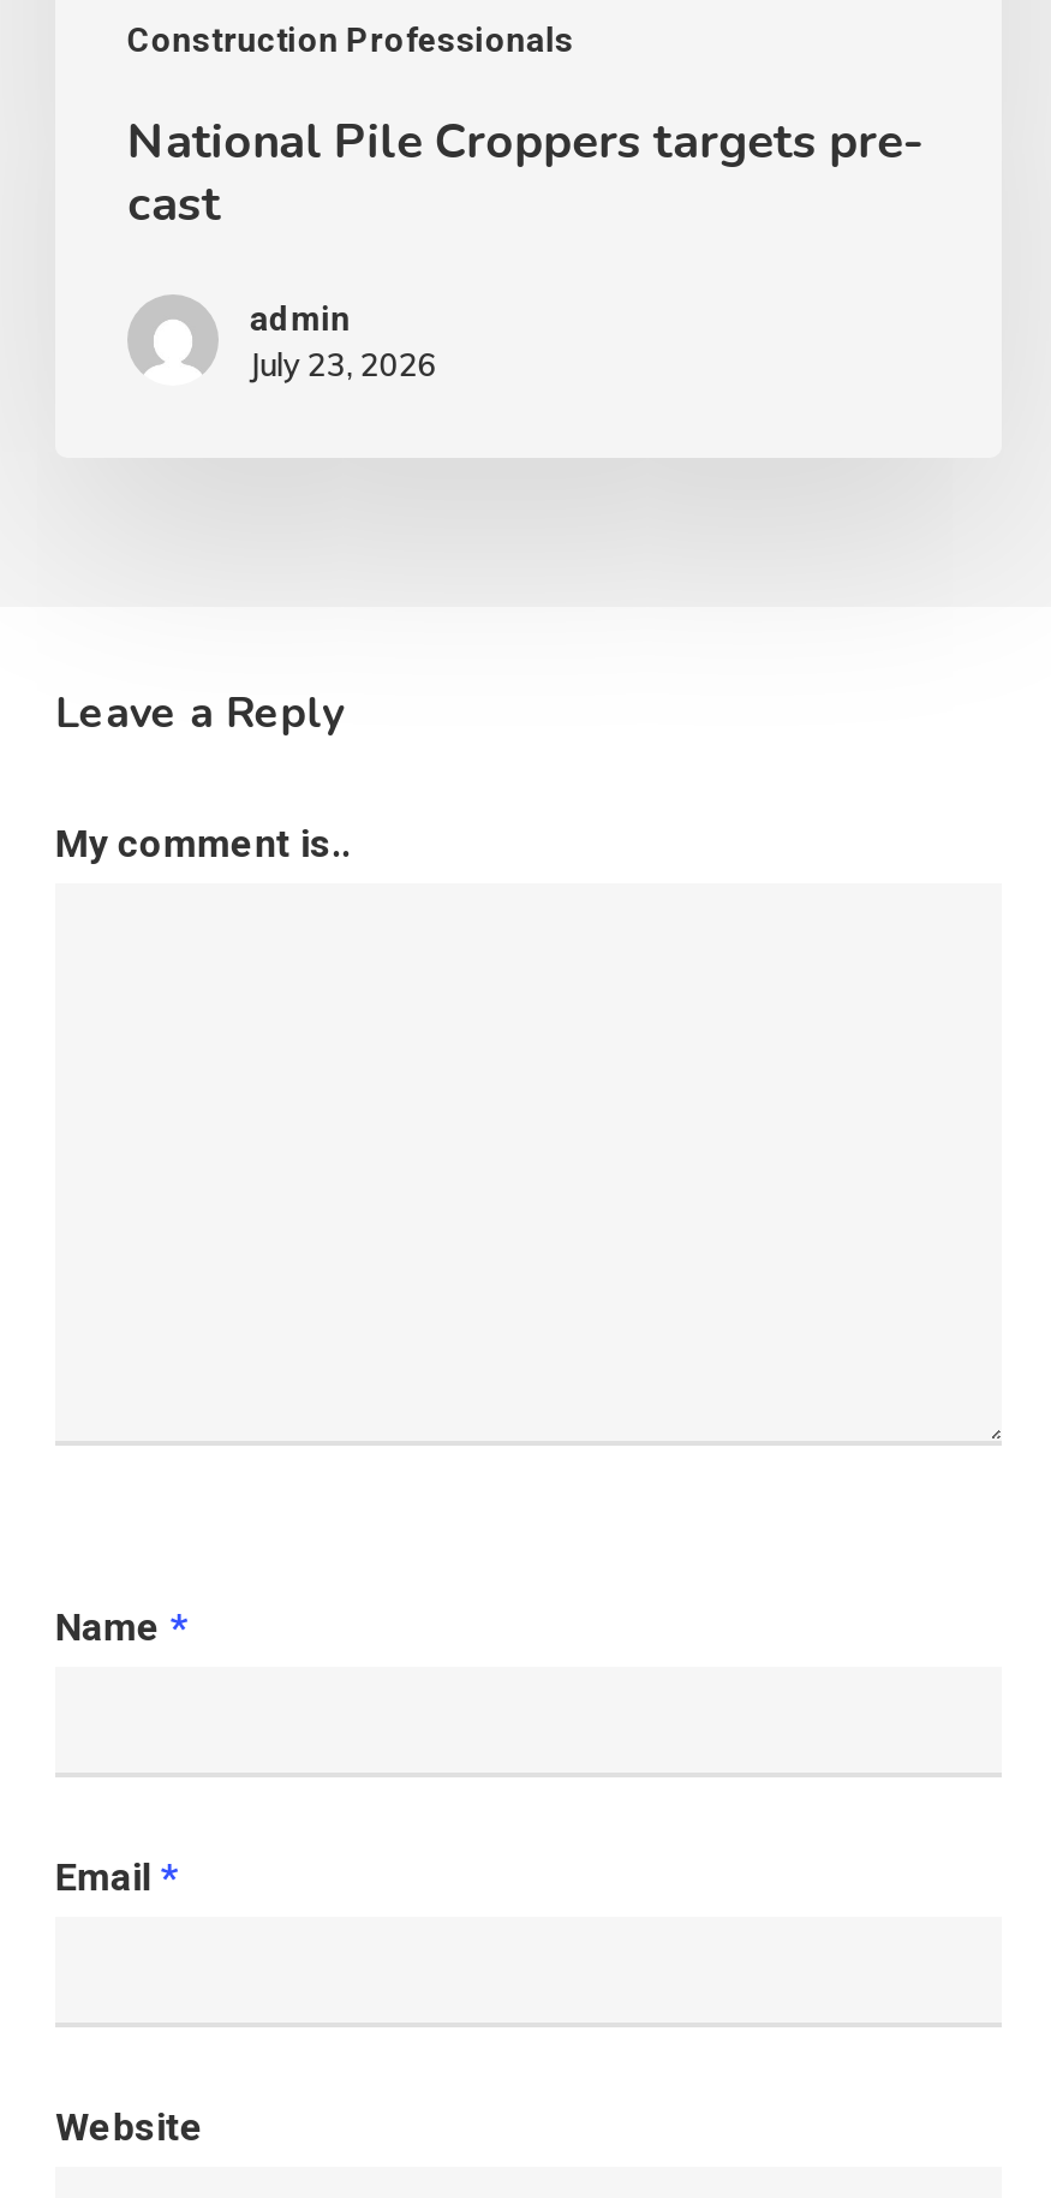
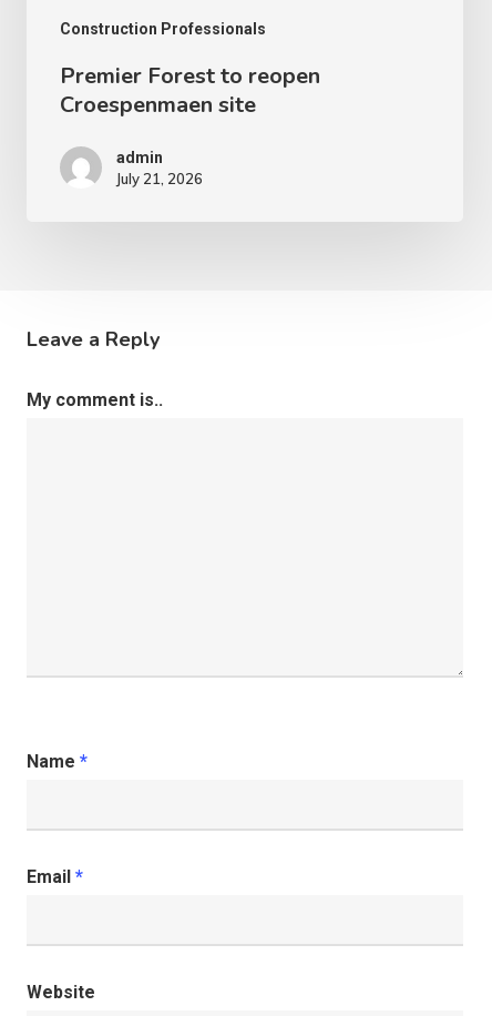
- National Pile Croppers targets pre-
- cast
+ Premier Forest to reopen
+ Croespenmaen site

- July 23, 2026
+ July 21, 2026
